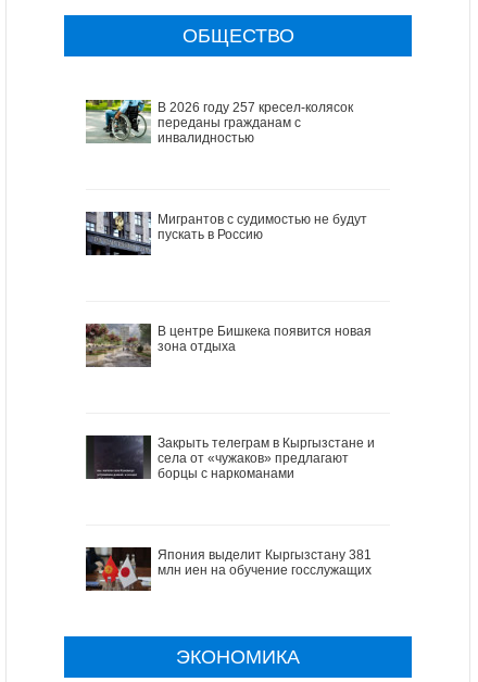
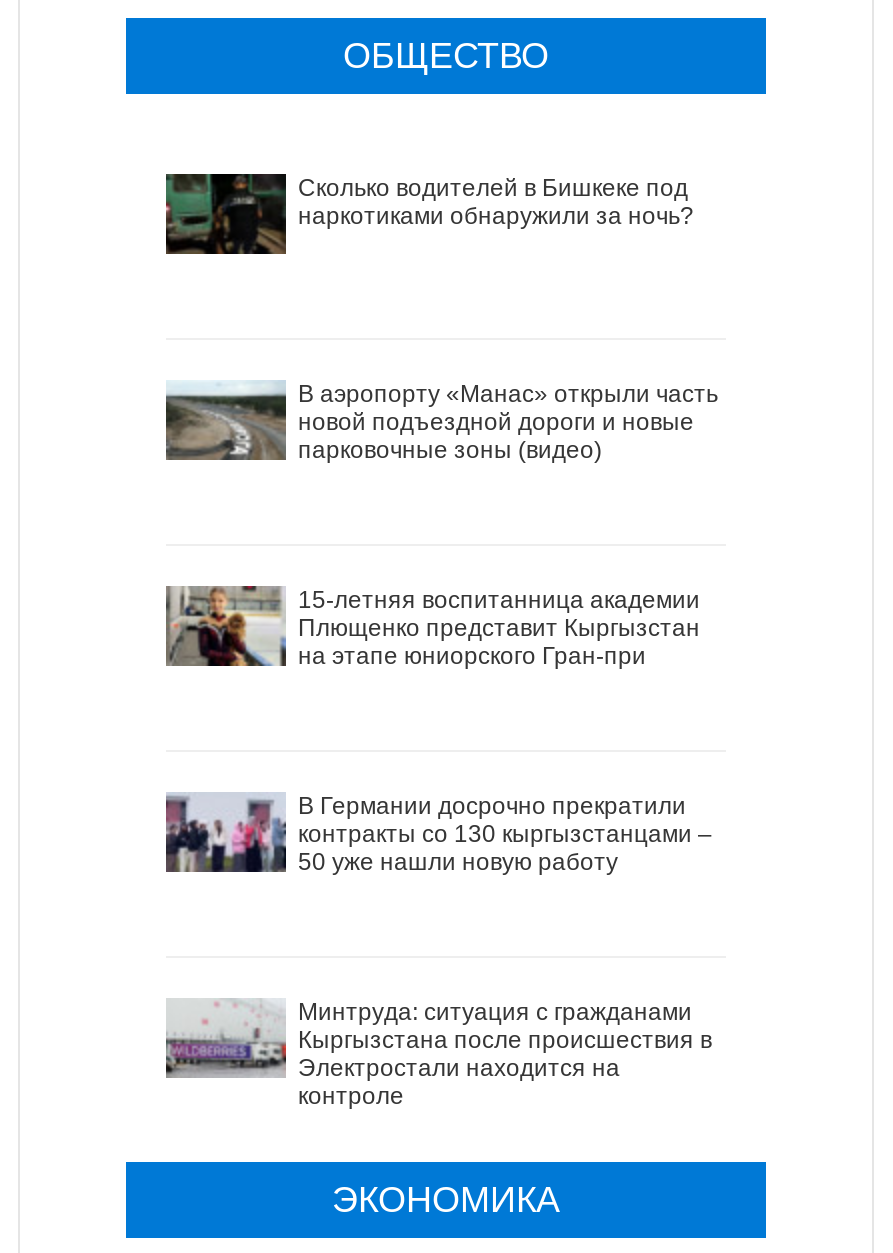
- [image]
- В 2026 году 257 кресел-колясок
- переданы гражданам с
- инвалидностью
+ [image]
+ Сколько водителей в Бишкеке под
+ наркотиками обнаружили за ночь?

- [image]
- Мигрантов с судимостью не будут
- пускать в Россию
+ [image]
+ В аэропорту «Манас» открыли часть
+ новой подъездной дороги и новые
+ парковочные зоны (видео)

- [image]
- В центре Бишкека появится новая
- зона отдыха
+ [image]
+ 15-летняя воспитанница академии
+ Плющенко представит Кыргызстан
+ на этапе юниорского Гран-при

- [image]
- Закрыть телеграм в Кыргызстане и
- села от «чужаков» предлагают
- борцы с наркоманами
+ [image]
+ В Германии досрочно прекратили
+ контракты со 130 кыргызстанцами –
+ 50 уже нашли новую работу

- [image]
- Япония выделит Кыргызстану 381
- млн иен на обучение госслужащих
+ [image]
+ Минтруда: ситуация с гражданами
+ Кыргызстана после происшествия в
+ Электростали находится на
+ контроле
